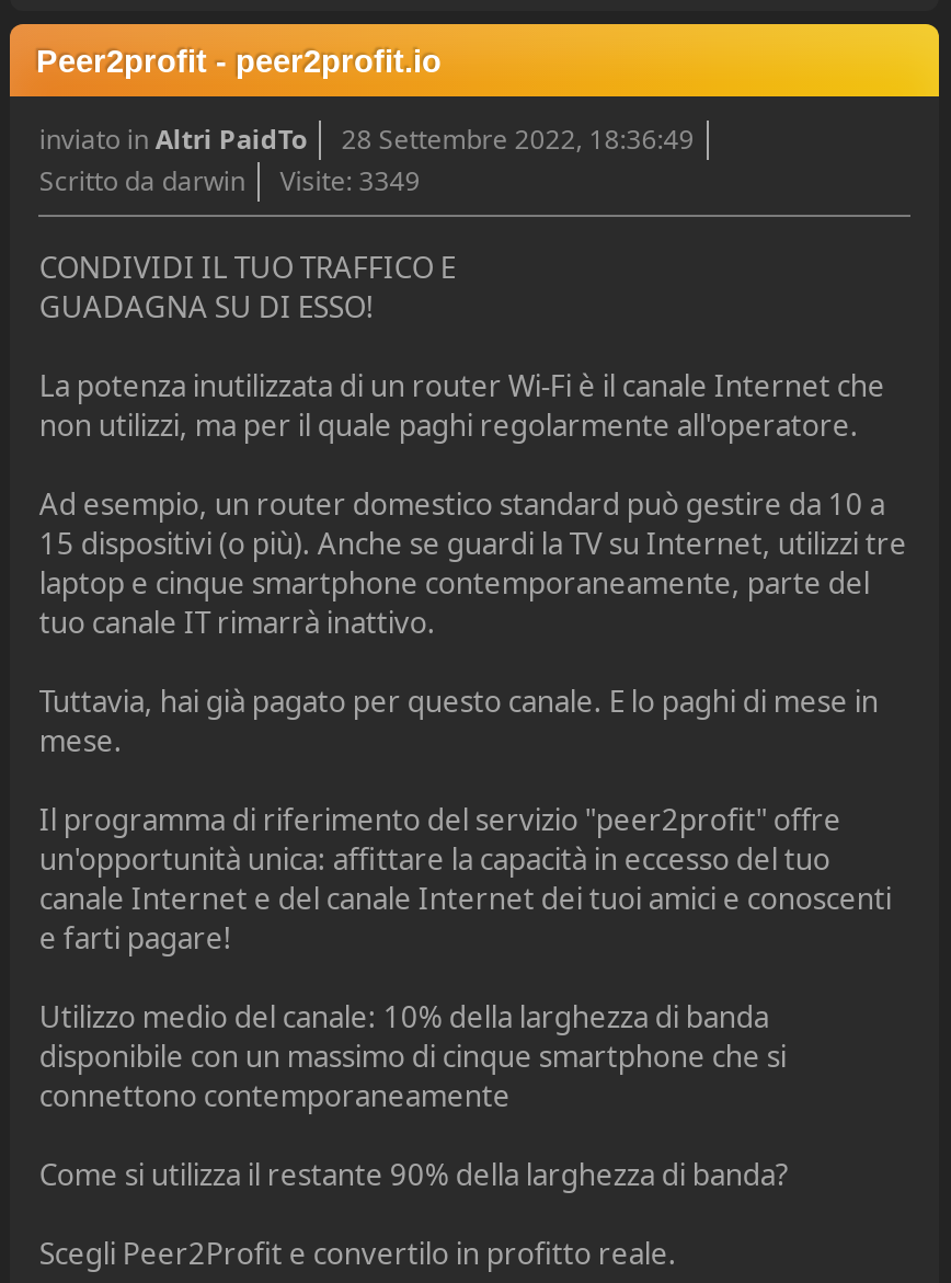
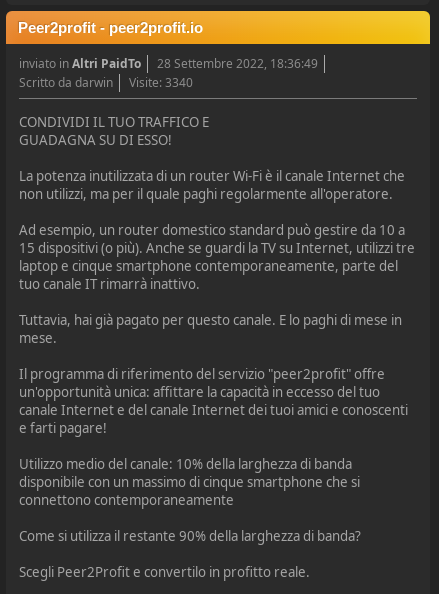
- Scritto da darwin Visite: 3349
+ Scritto da darwin Visite: 3340
